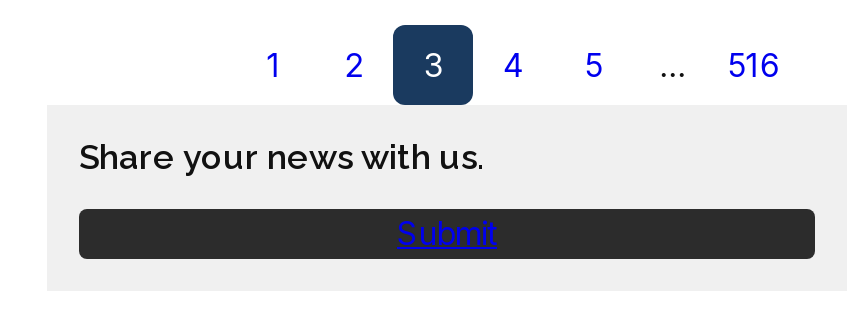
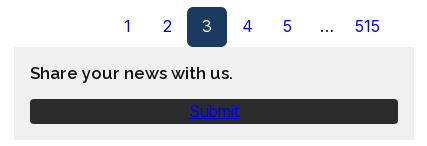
- 516
+ 515
